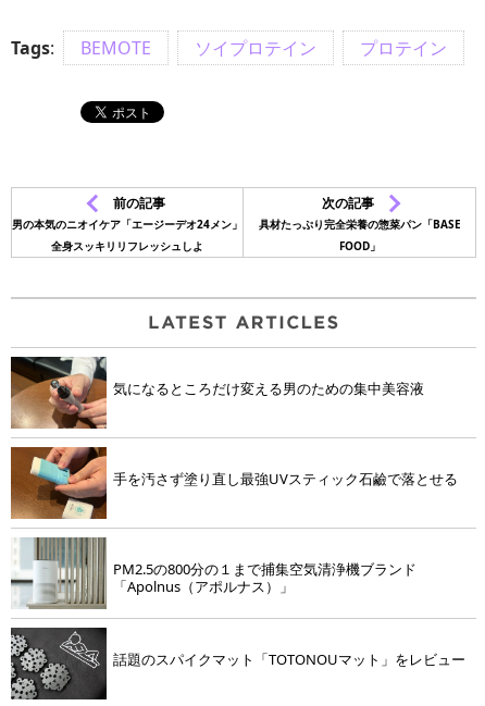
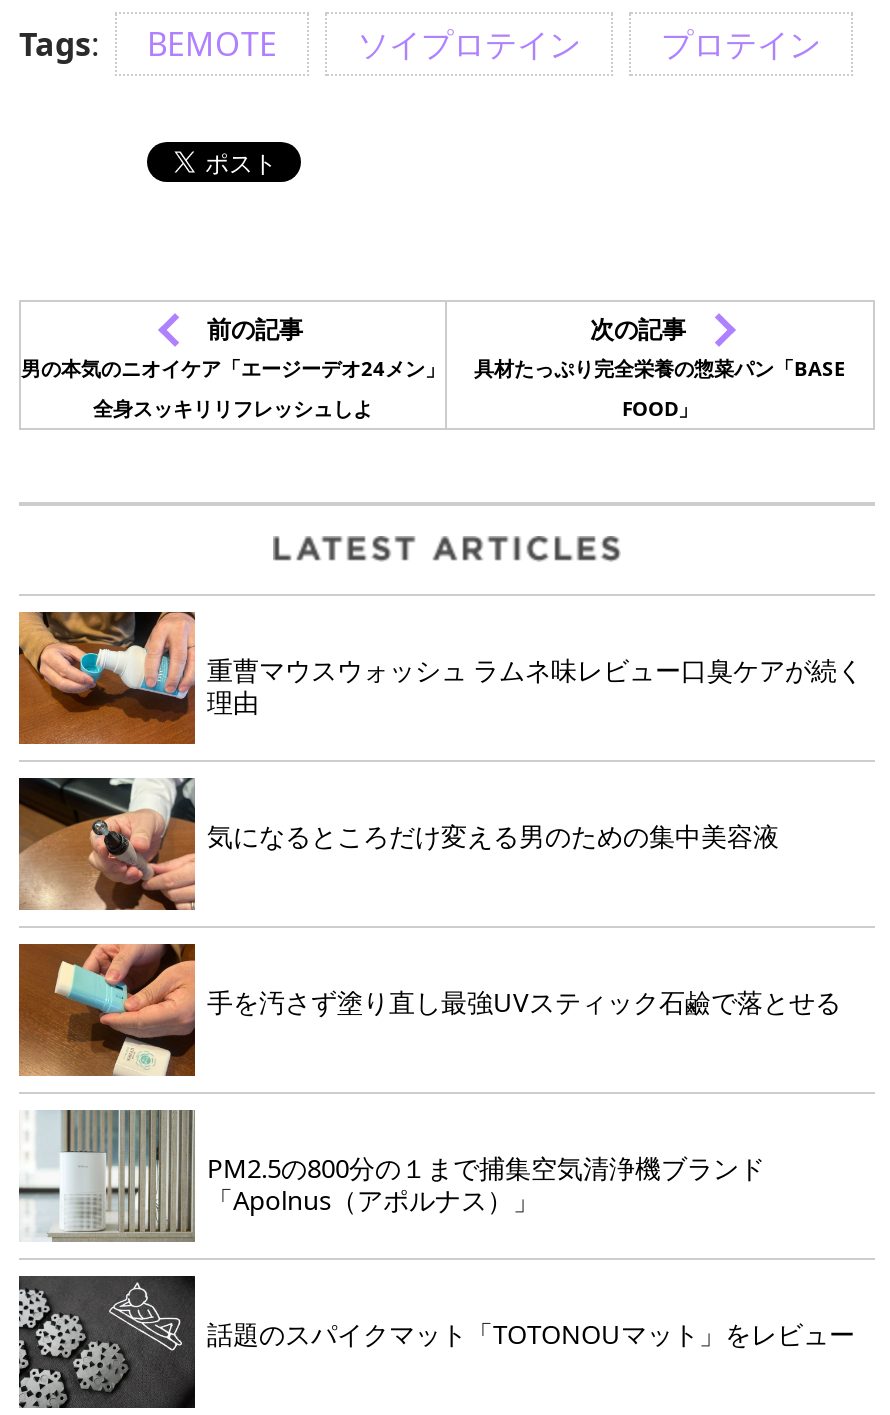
+ [image]
+ 重曹マウスウォッシュ ラムネ味レビュー口臭ケアが続く
+ 理由
